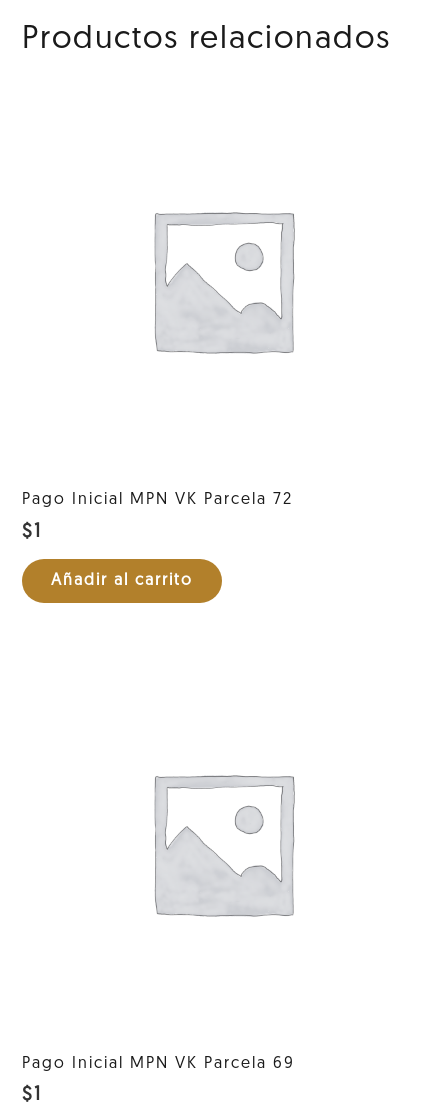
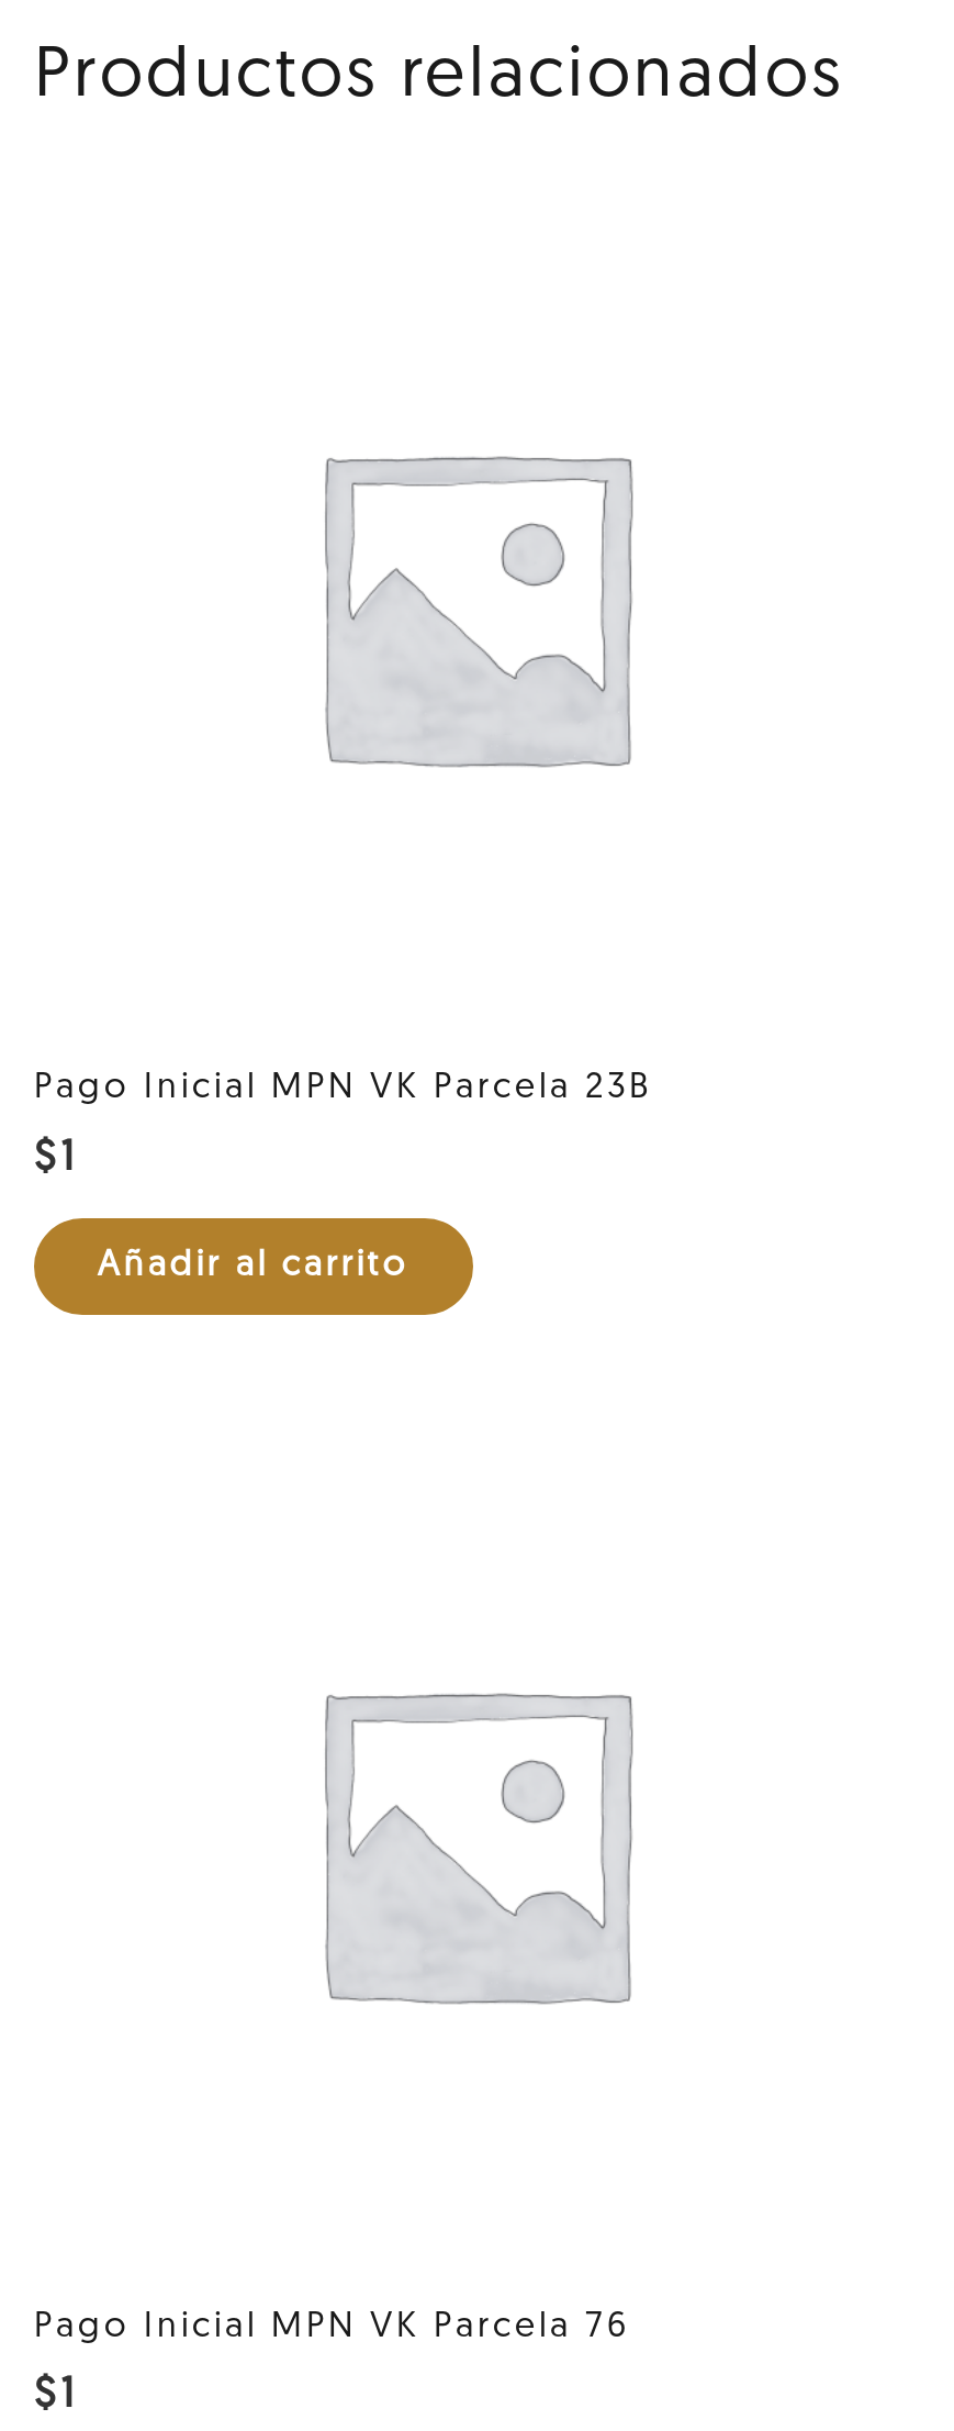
- Pago Inicial MPN VK Parcela 72
+ Pago Inicial MPN VK Parcela 23B

- Pago Inicial MPN VK Parcela 69
+ Pago Inicial MPN VK Parcela 76
